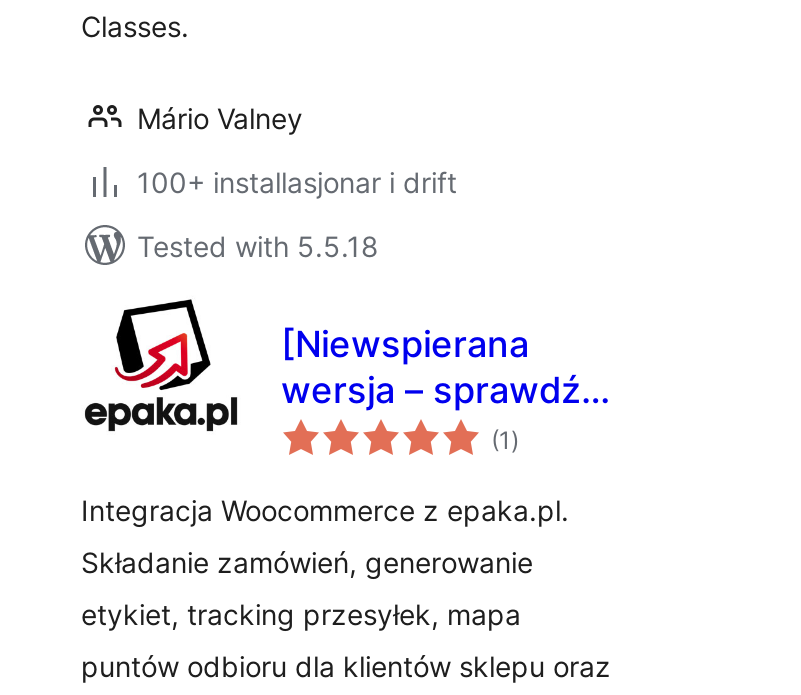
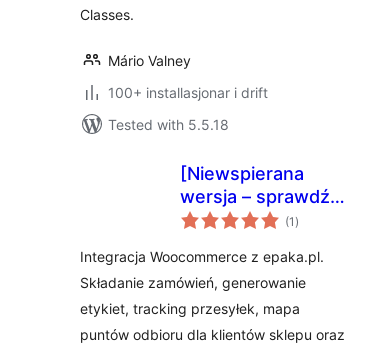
- [image]
